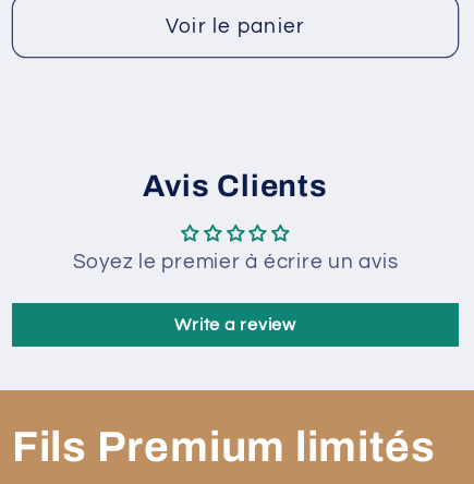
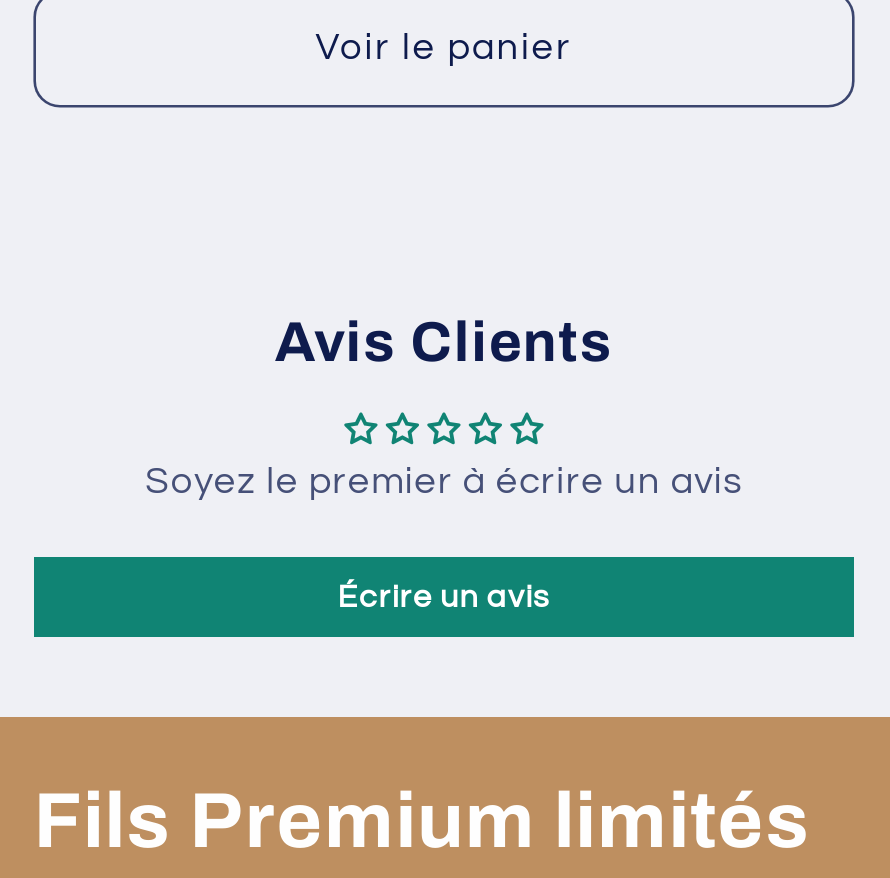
- Write a review
+ Écrire un avis
